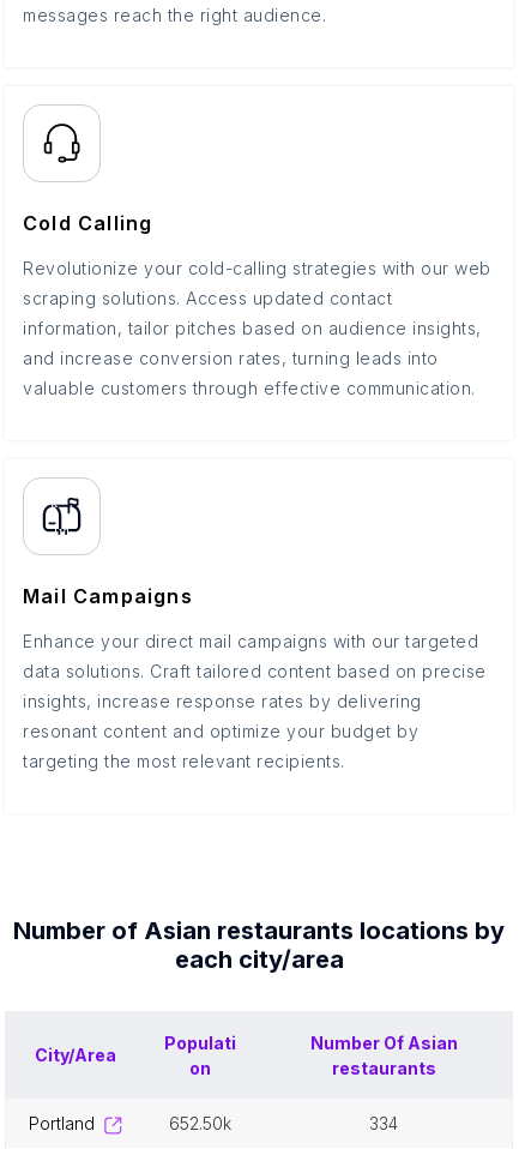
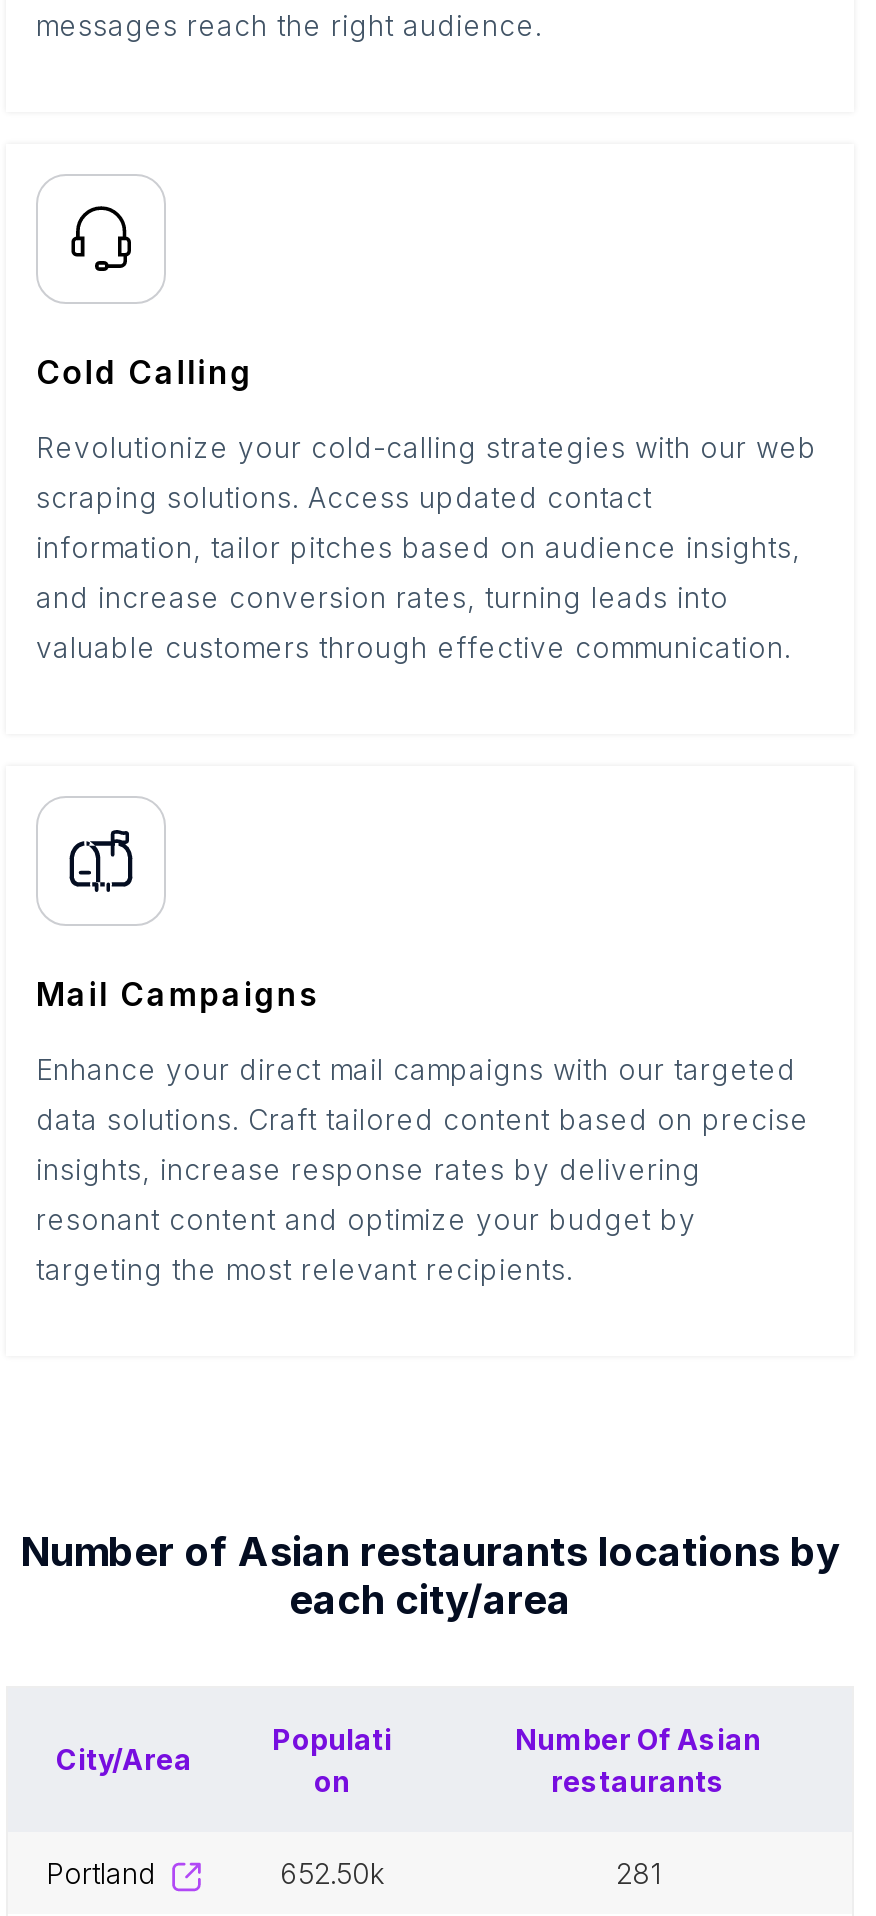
- 334
+ 281
